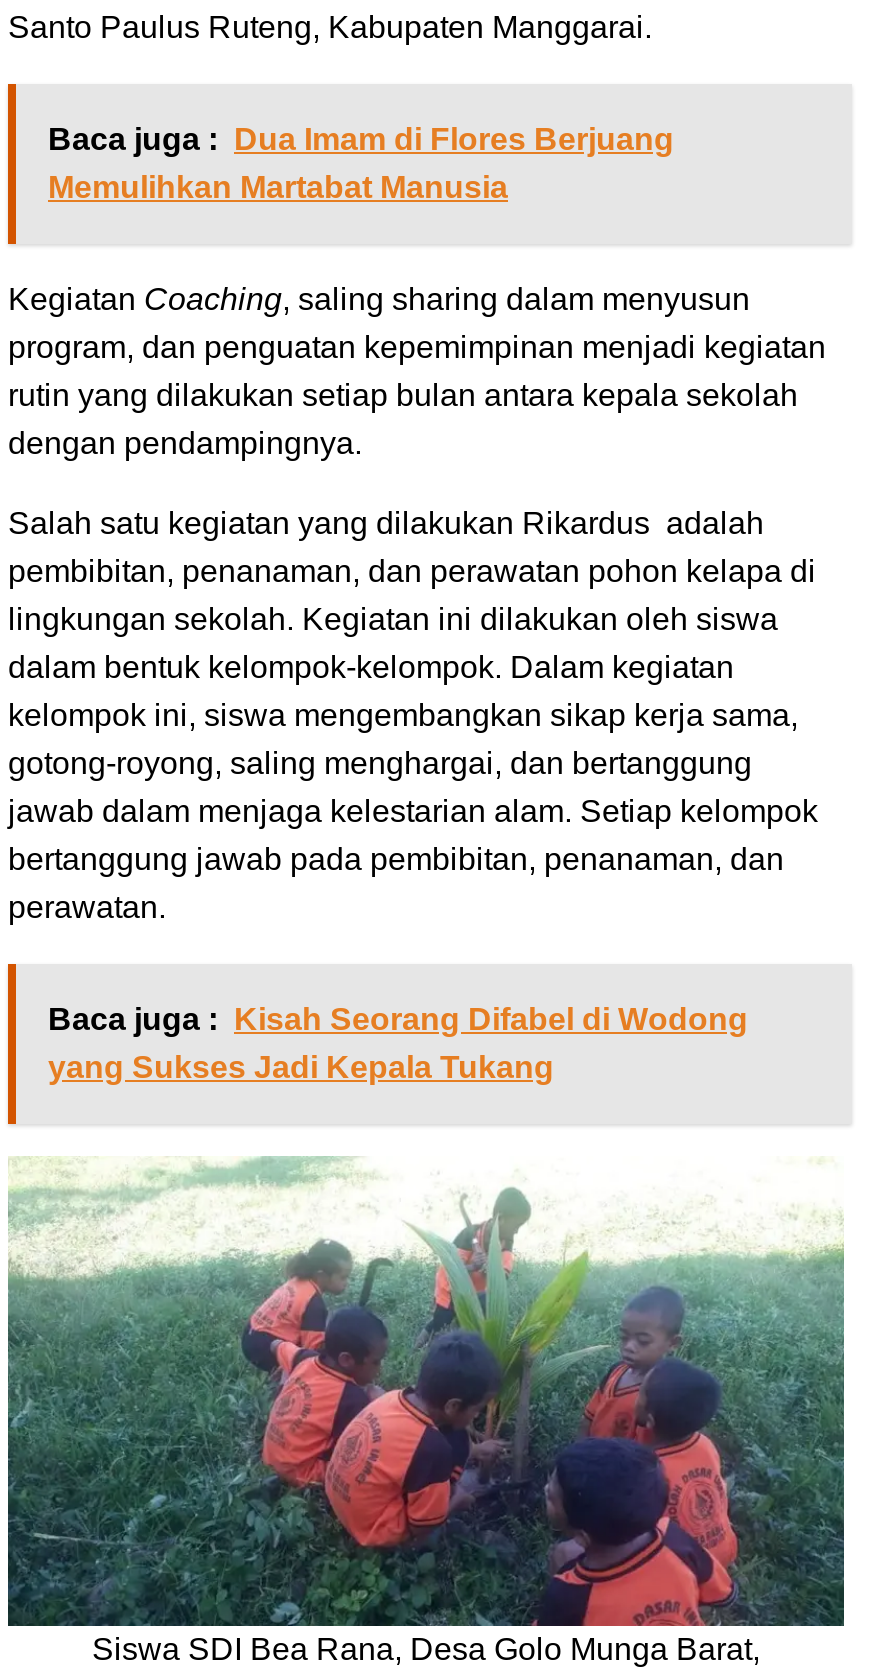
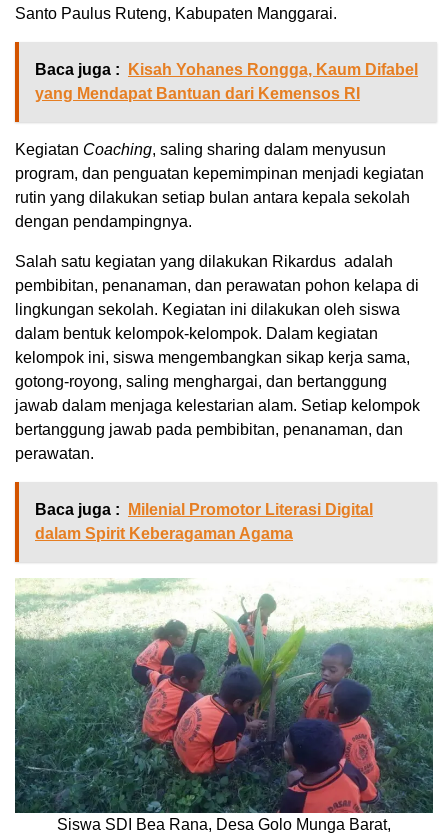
- Baca juga : Dua Imam di Flores Berjuang
- Memulihkan Martabat Manusia
+ Baca juga : Kisah Yohanes Rongga, Kaum Difabel
+ yang Mendapat Bantuan dari Kemensos RI

- Baca juga : Kisah Seorang Difabel di Wodong
- yang Sukses Jadi Kepala Tukang
+ Baca juga : Milenial Promotor Literasi Digital
+ dalam Spirit Keberagaman Agama
